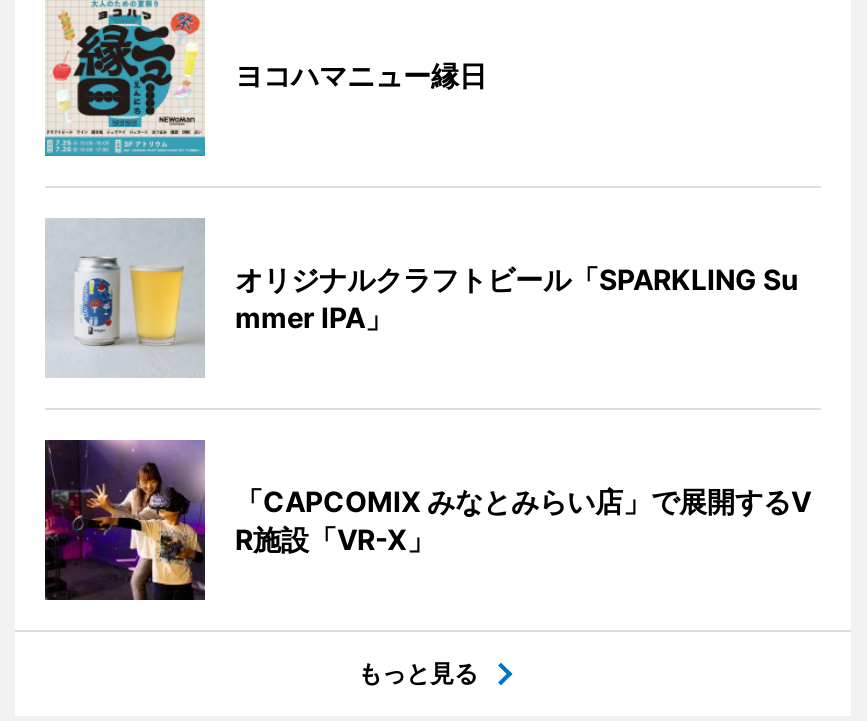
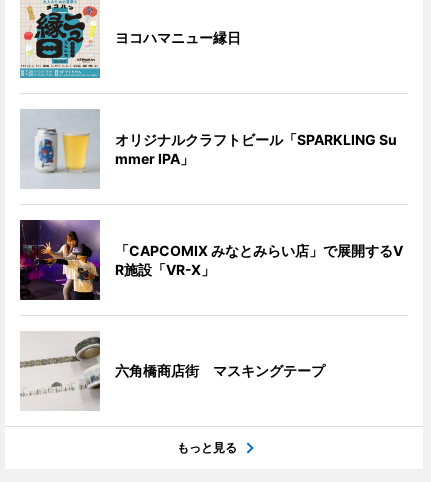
+ [image]
+ 六角橋商店街 マスキングテープ
